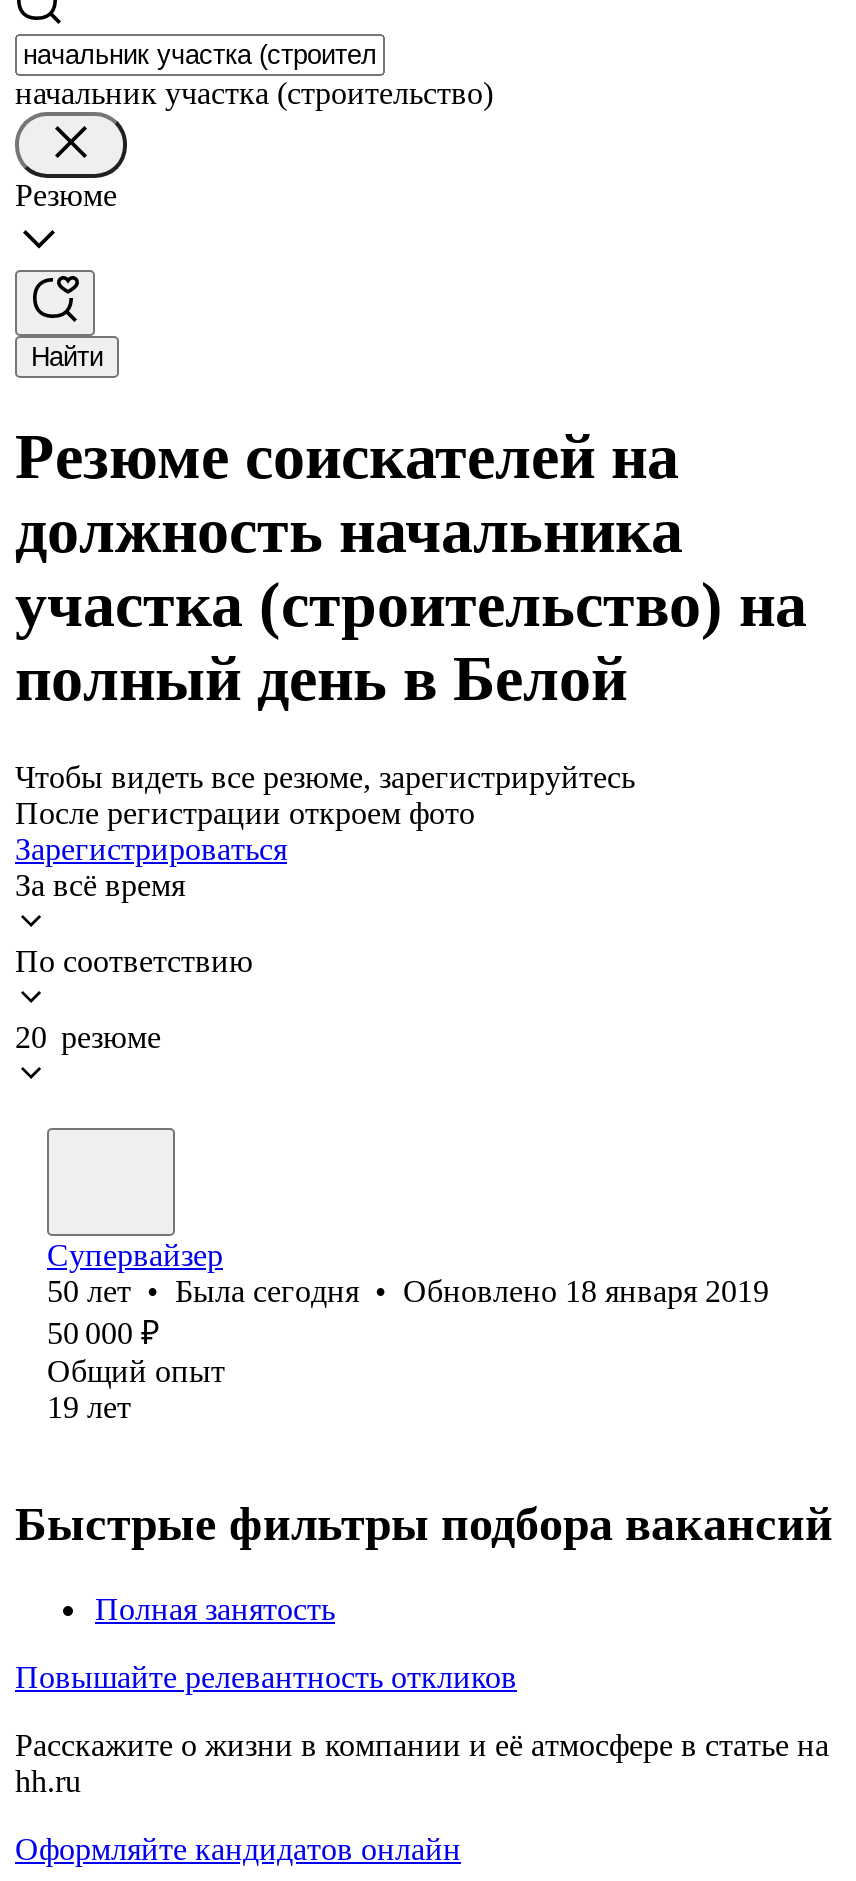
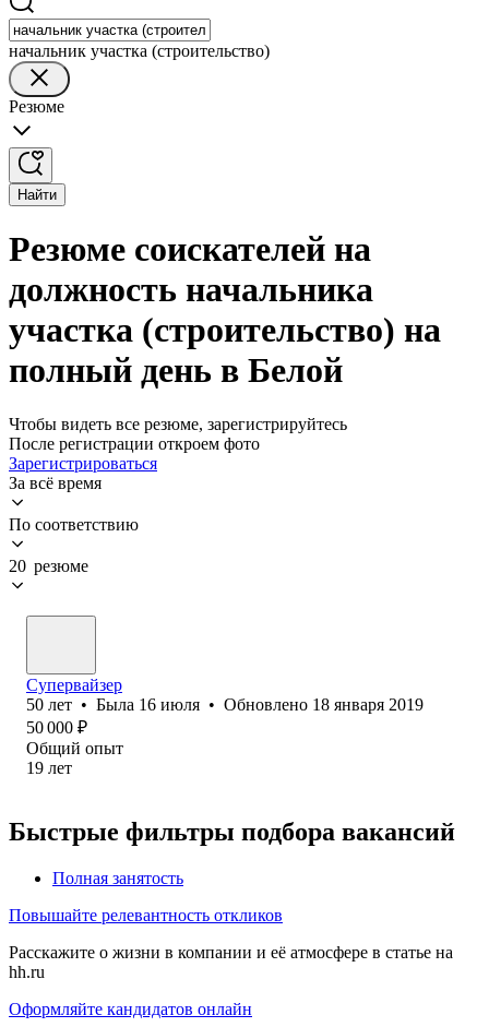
- 50 лет • Была сегодня • Обновлено 18 января 2019
+ 50 лет • Была 16 июля • Обновлено 18 января 2019
